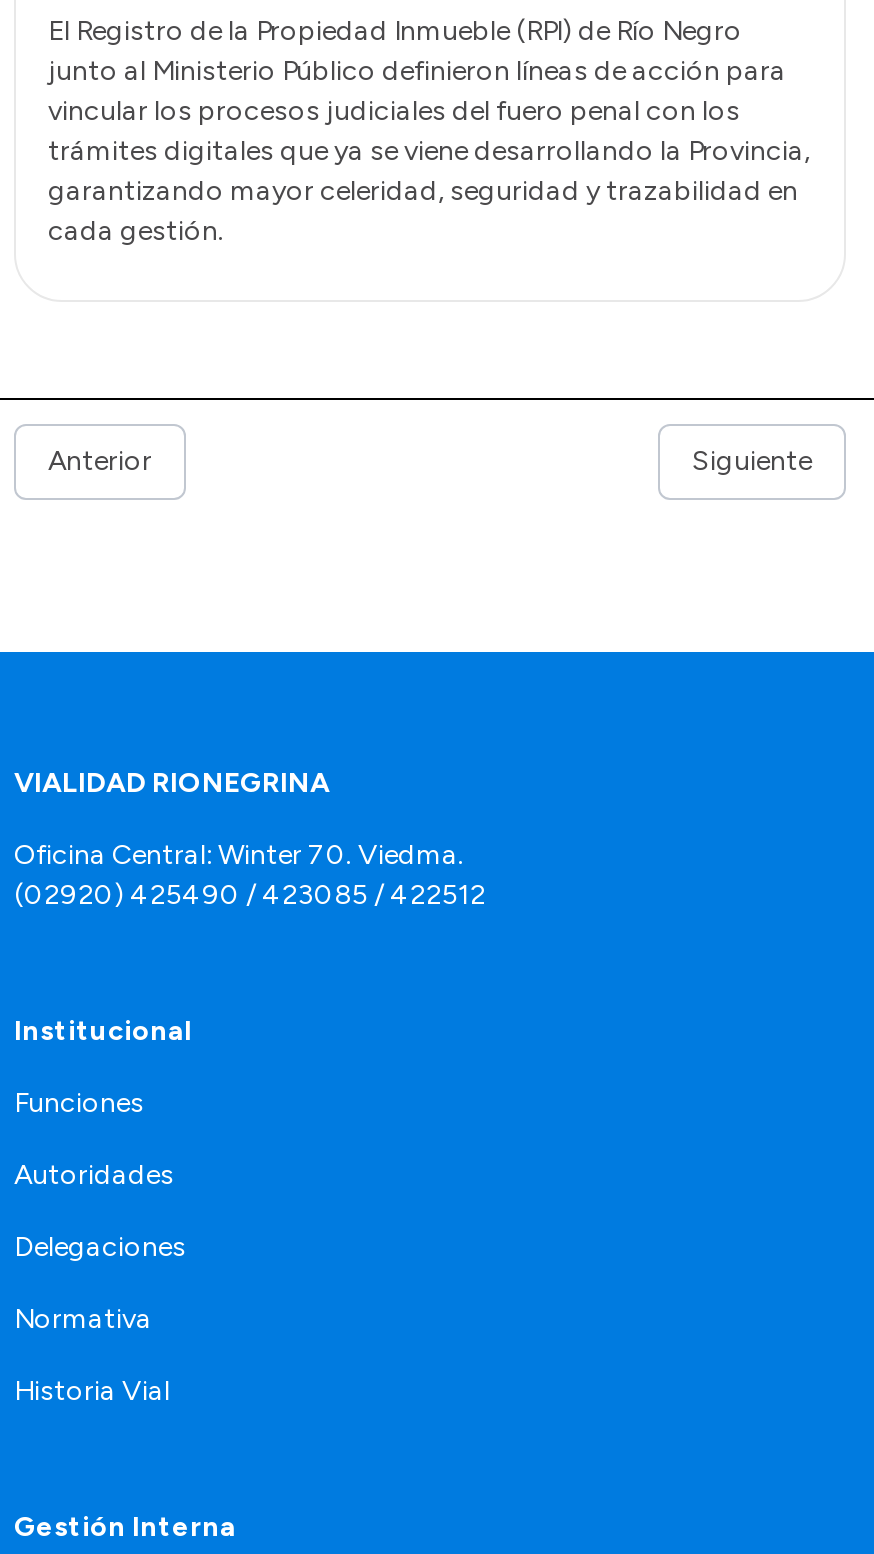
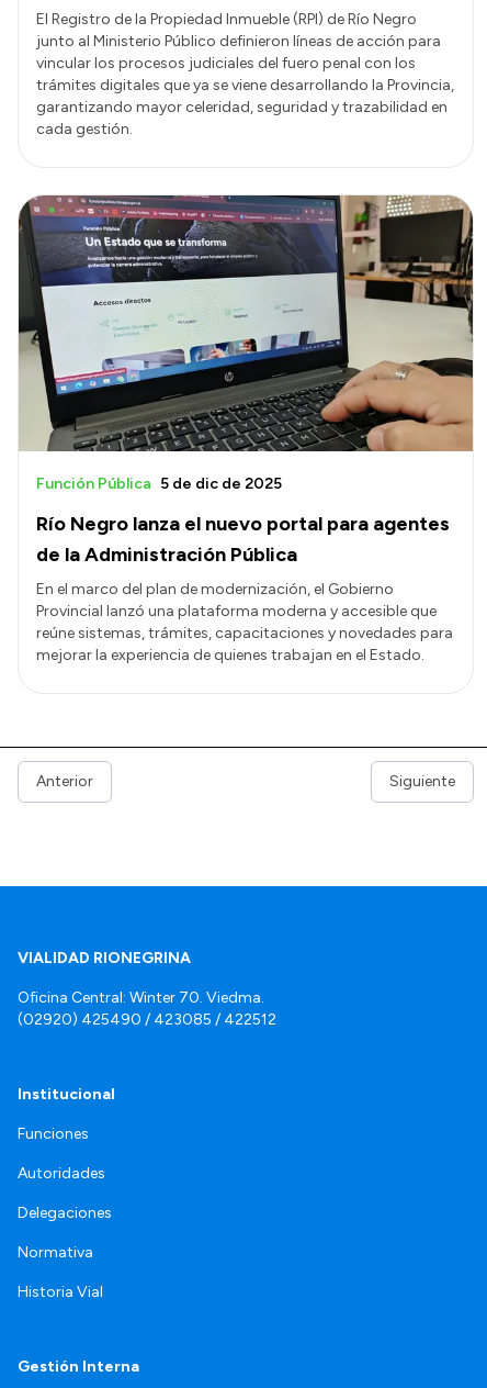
+ [image]
+ Función Pública 5 de dic de 2025

+ Río Negro lanza el nuevo portal para agentes
+ de la Administración Pública

+ En el marco del plan de modernización, el Gobierno
+ Provincial lanzó una plataforma moderna y accesible que
+ reúne sistemas, trámites, capacitaciones y novedades para
+ mejorar la experiencia de quienes trabajan en el Estado.
